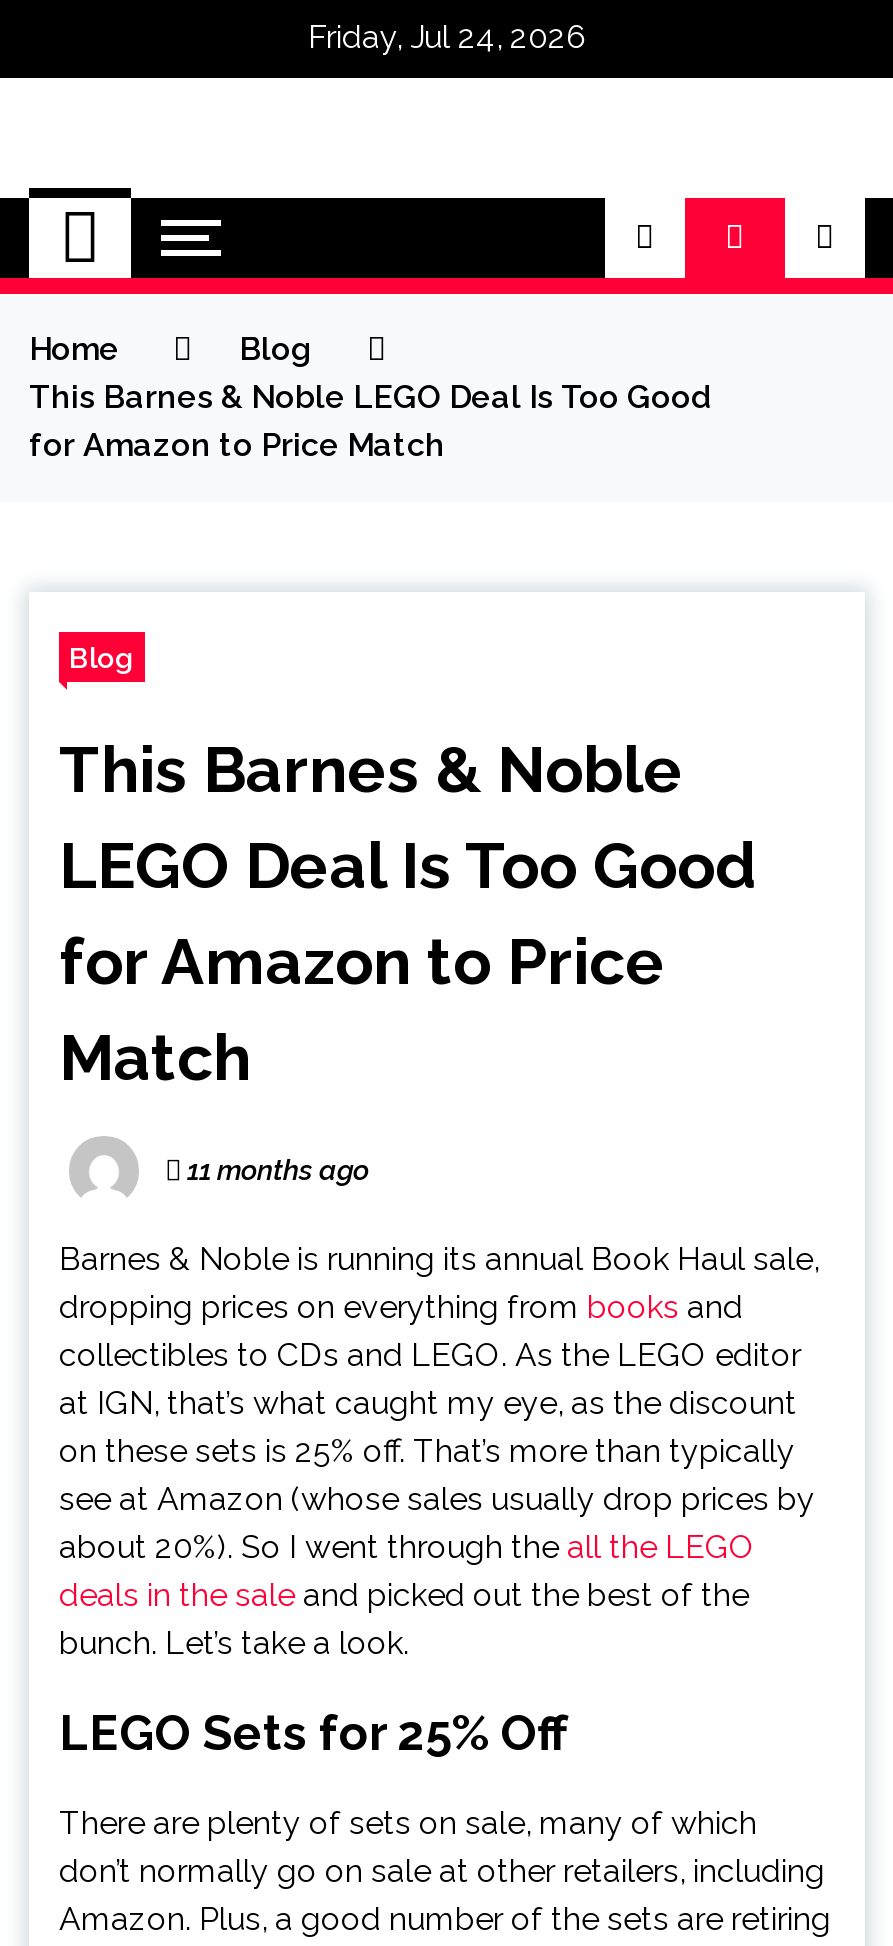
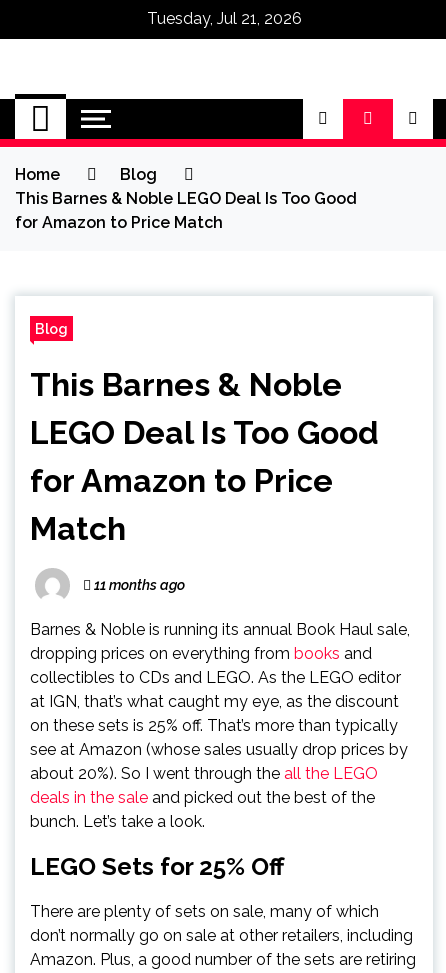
- Friday, Jul 24, 2026
+ Tuesday, Jul 21, 2026
